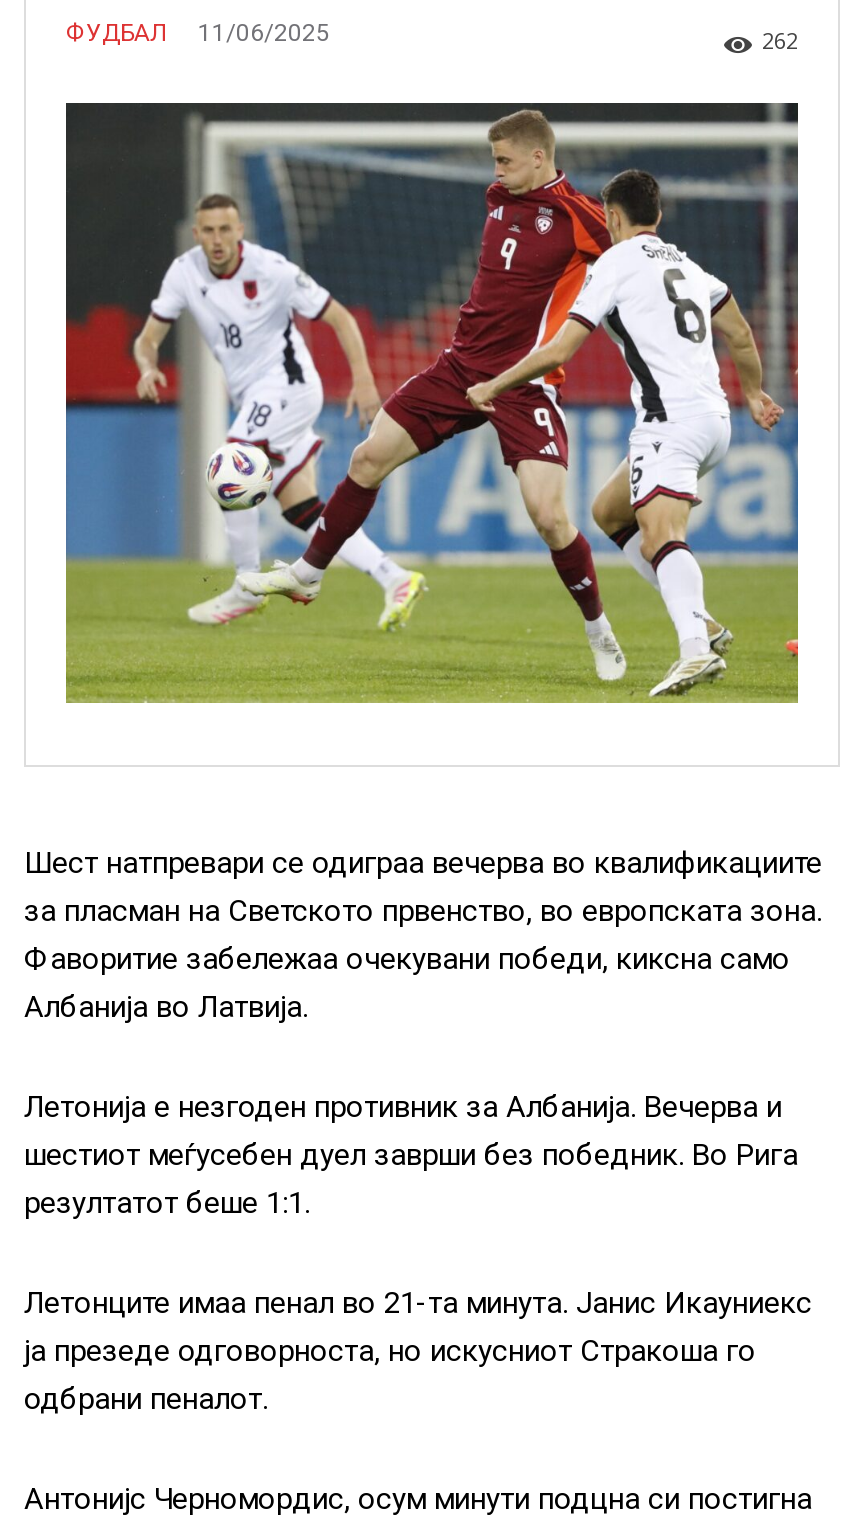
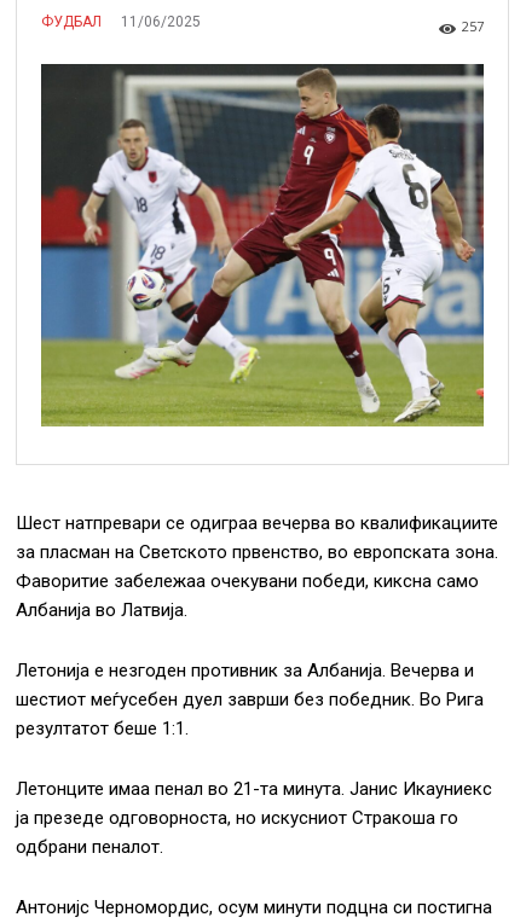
- 262
+ 257
